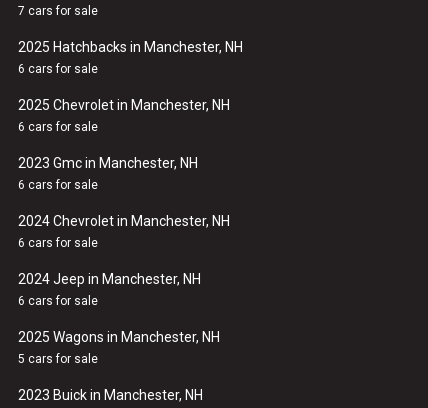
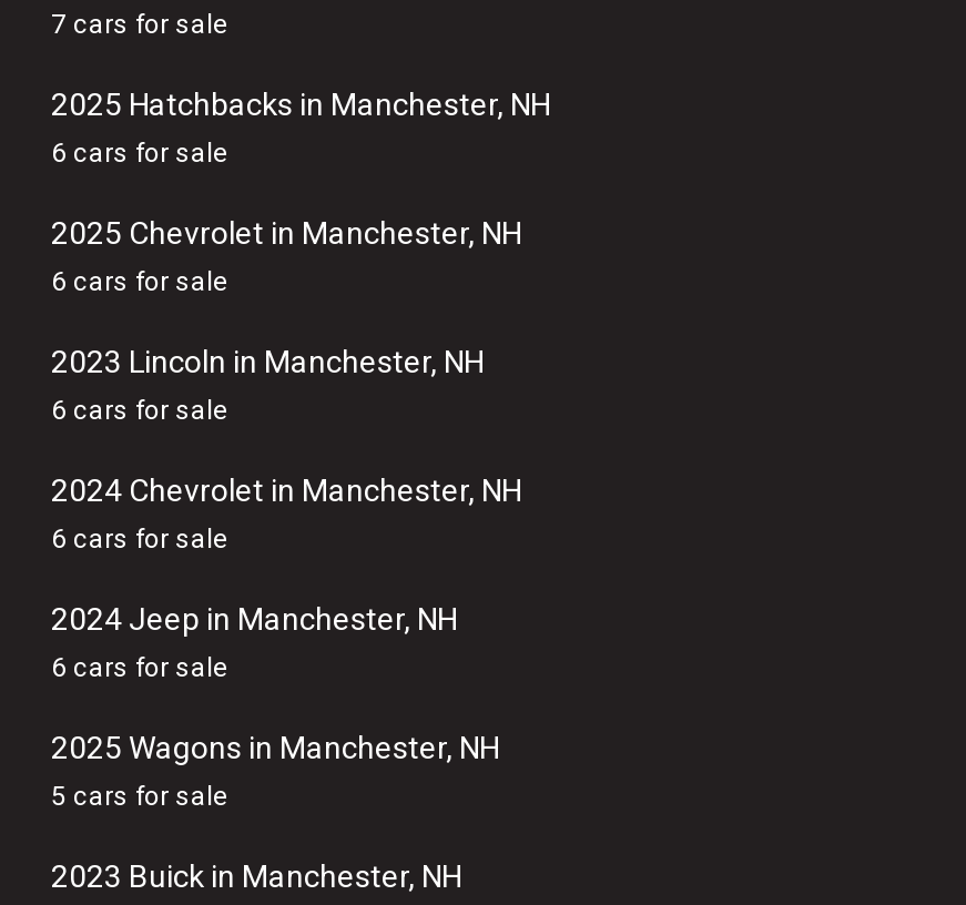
- 2023 Gmc in Manchester, NH
+ 2023 Lincoln in Manchester, NH
